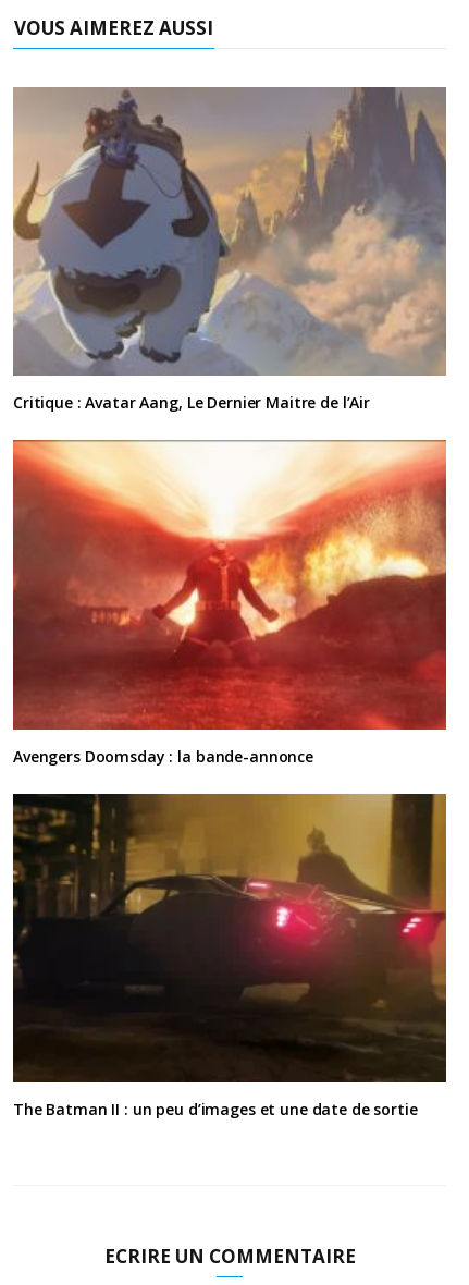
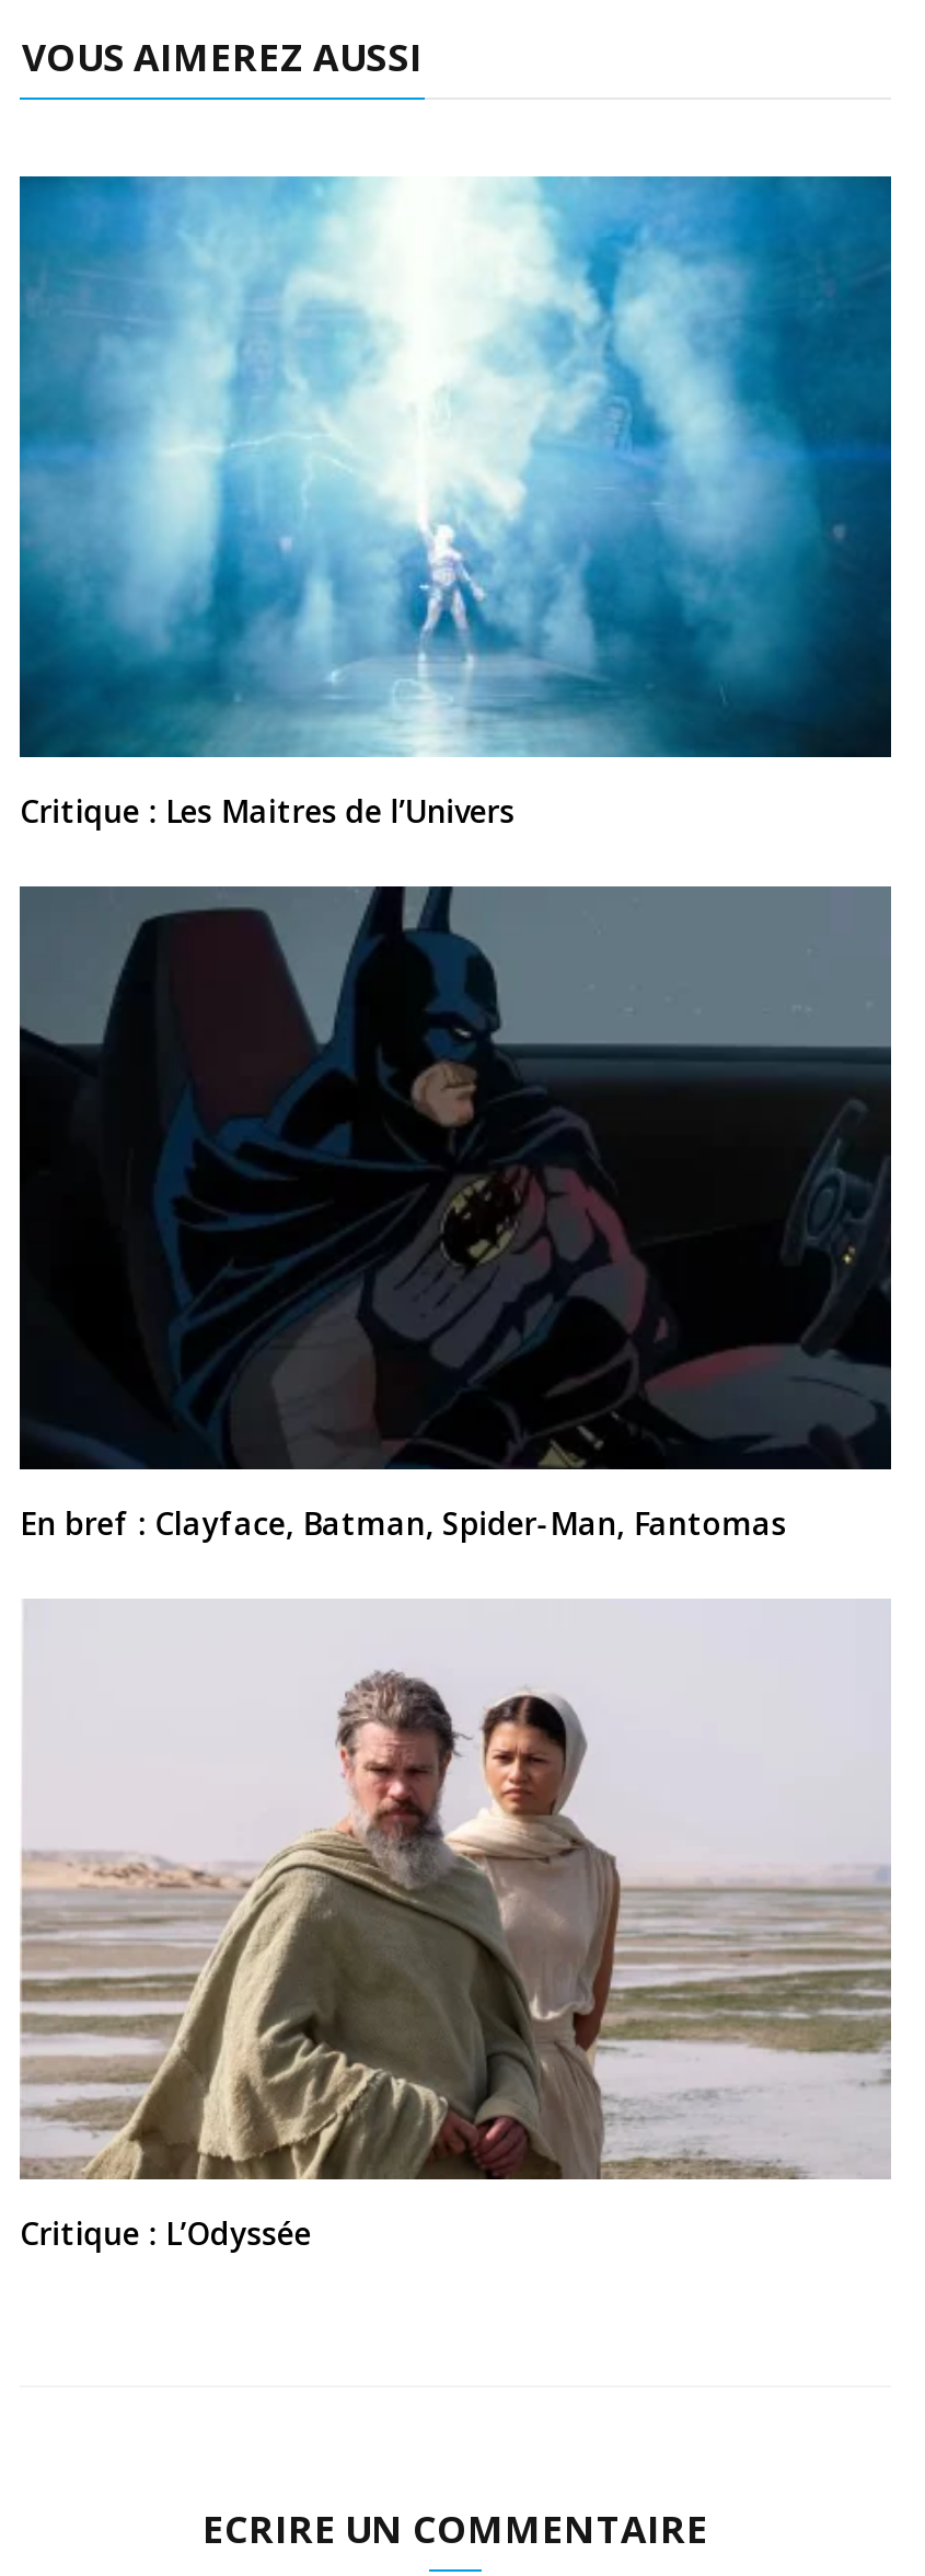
- [image]
- Critique : Avatar Aang, Le Dernier Maitre de l’Air
+ [image]
+ Critique : Les Maitres de l’Univers

- [image]
- Avengers Doomsday : la bande-annonce
+ [image]
+ En bref : Clayface, Batman, Spider-Man, Fantomas

- [image]
- The Batman II : un peu d’images et une date de sortie
+ [image]
+ Critique : L’Odyssée
